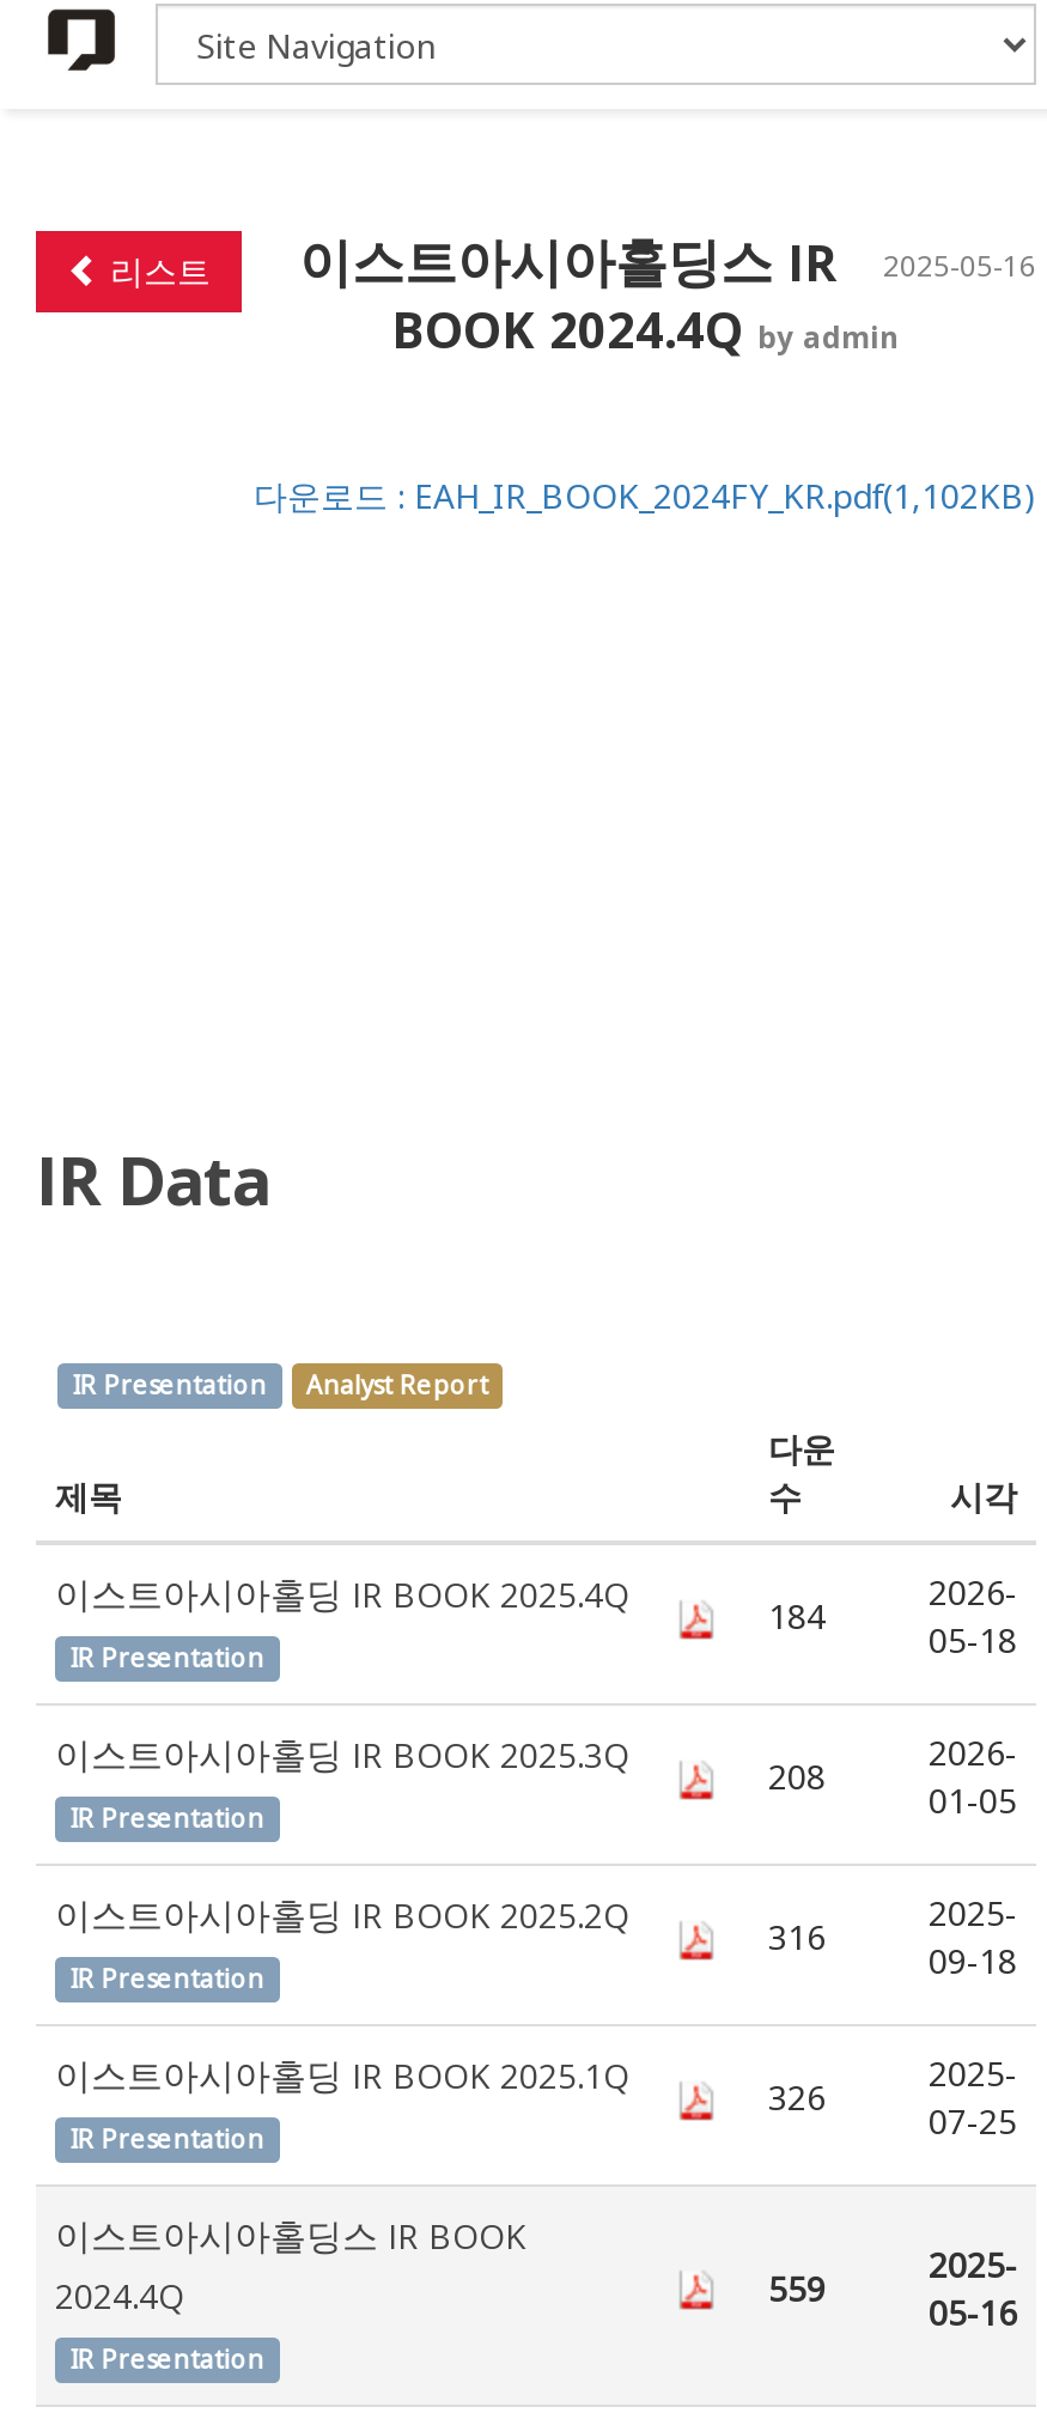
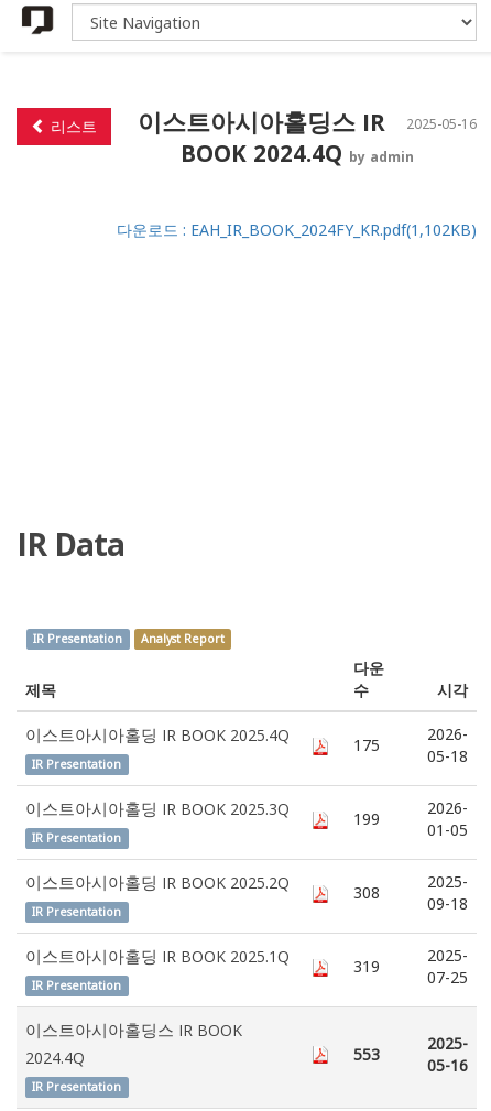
- 184
+ 175

- 208
+ 199

- 316
+ 308

- 326
+ 319

- 559
+ 553
